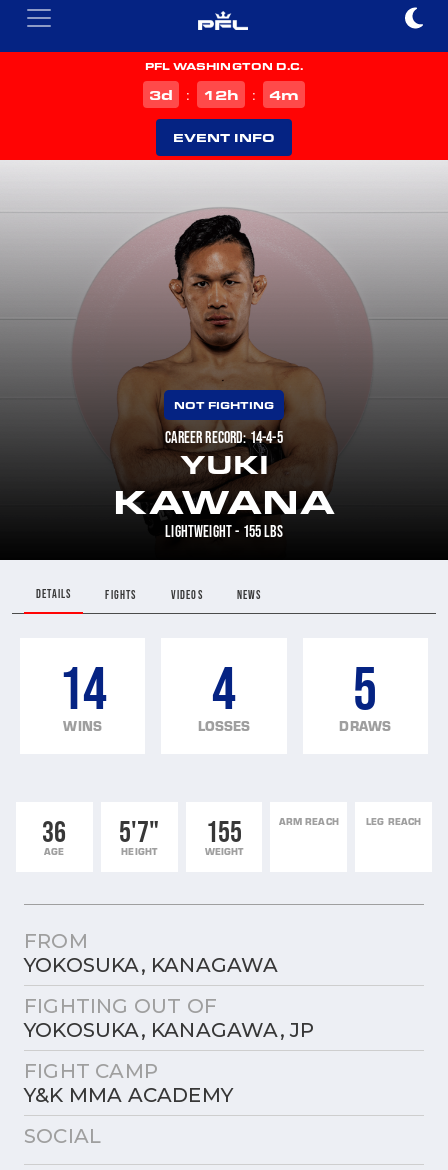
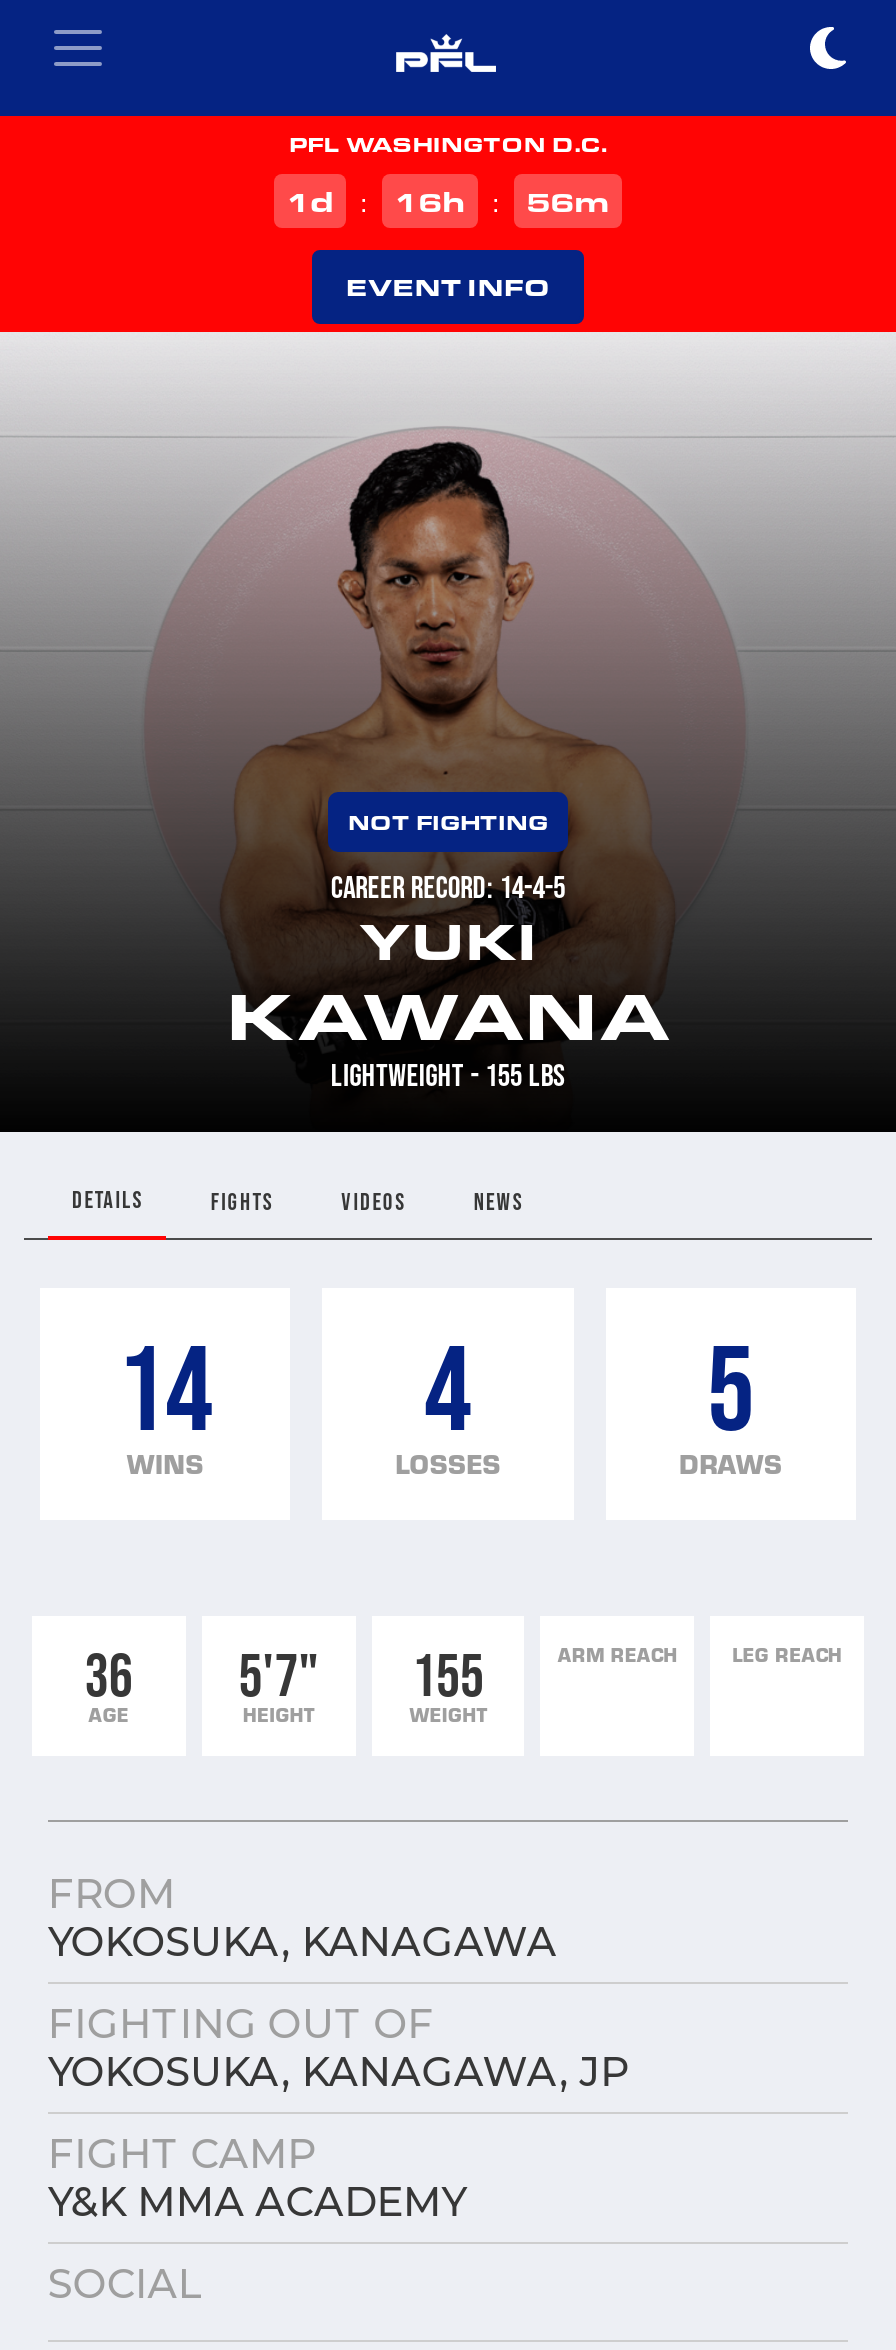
- 3 d
+ 1 d

- 12h
+ 16h

- 4m
+ 56m
